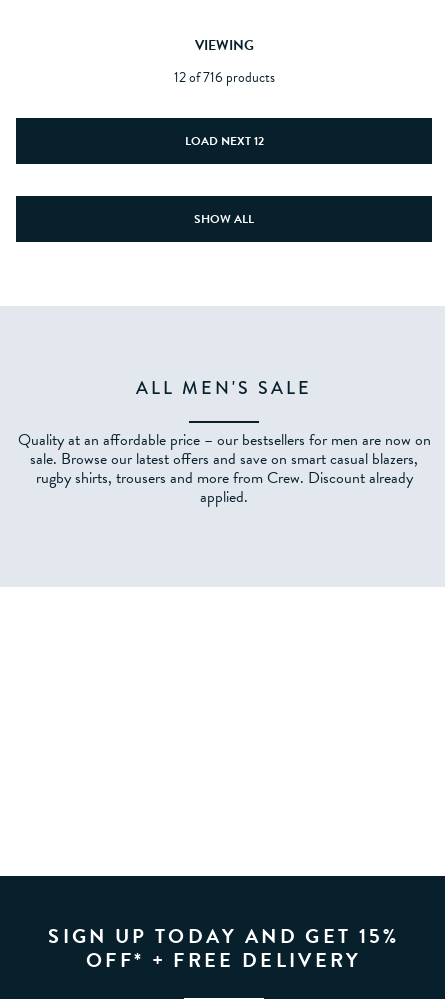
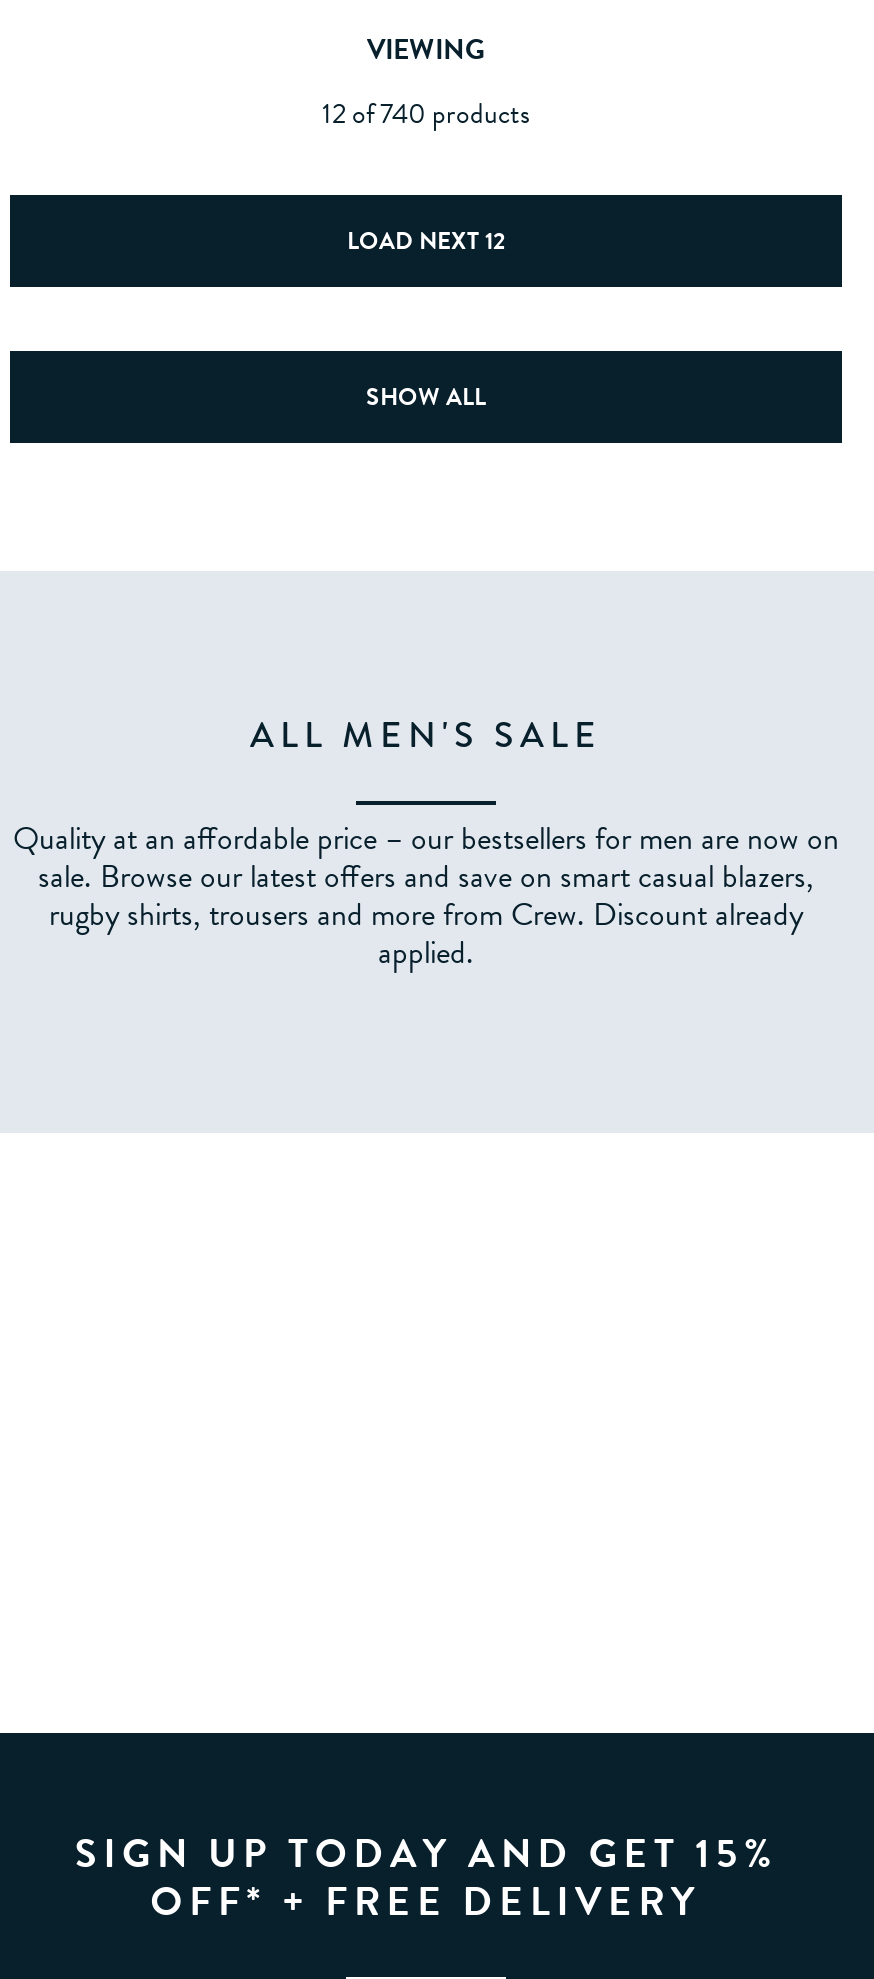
- 12 of 716 products
+ 12 of 740 products
